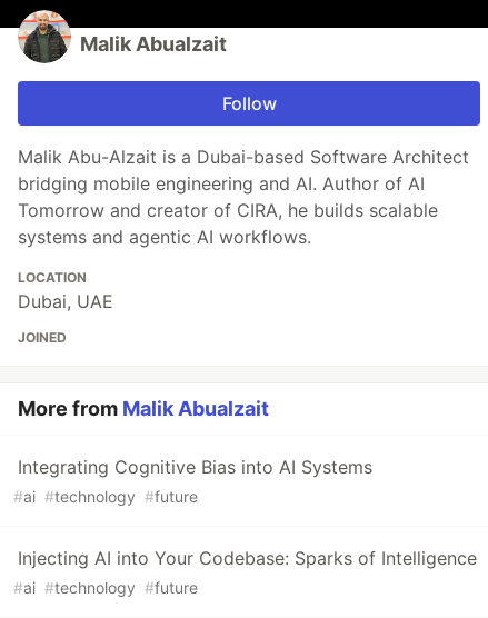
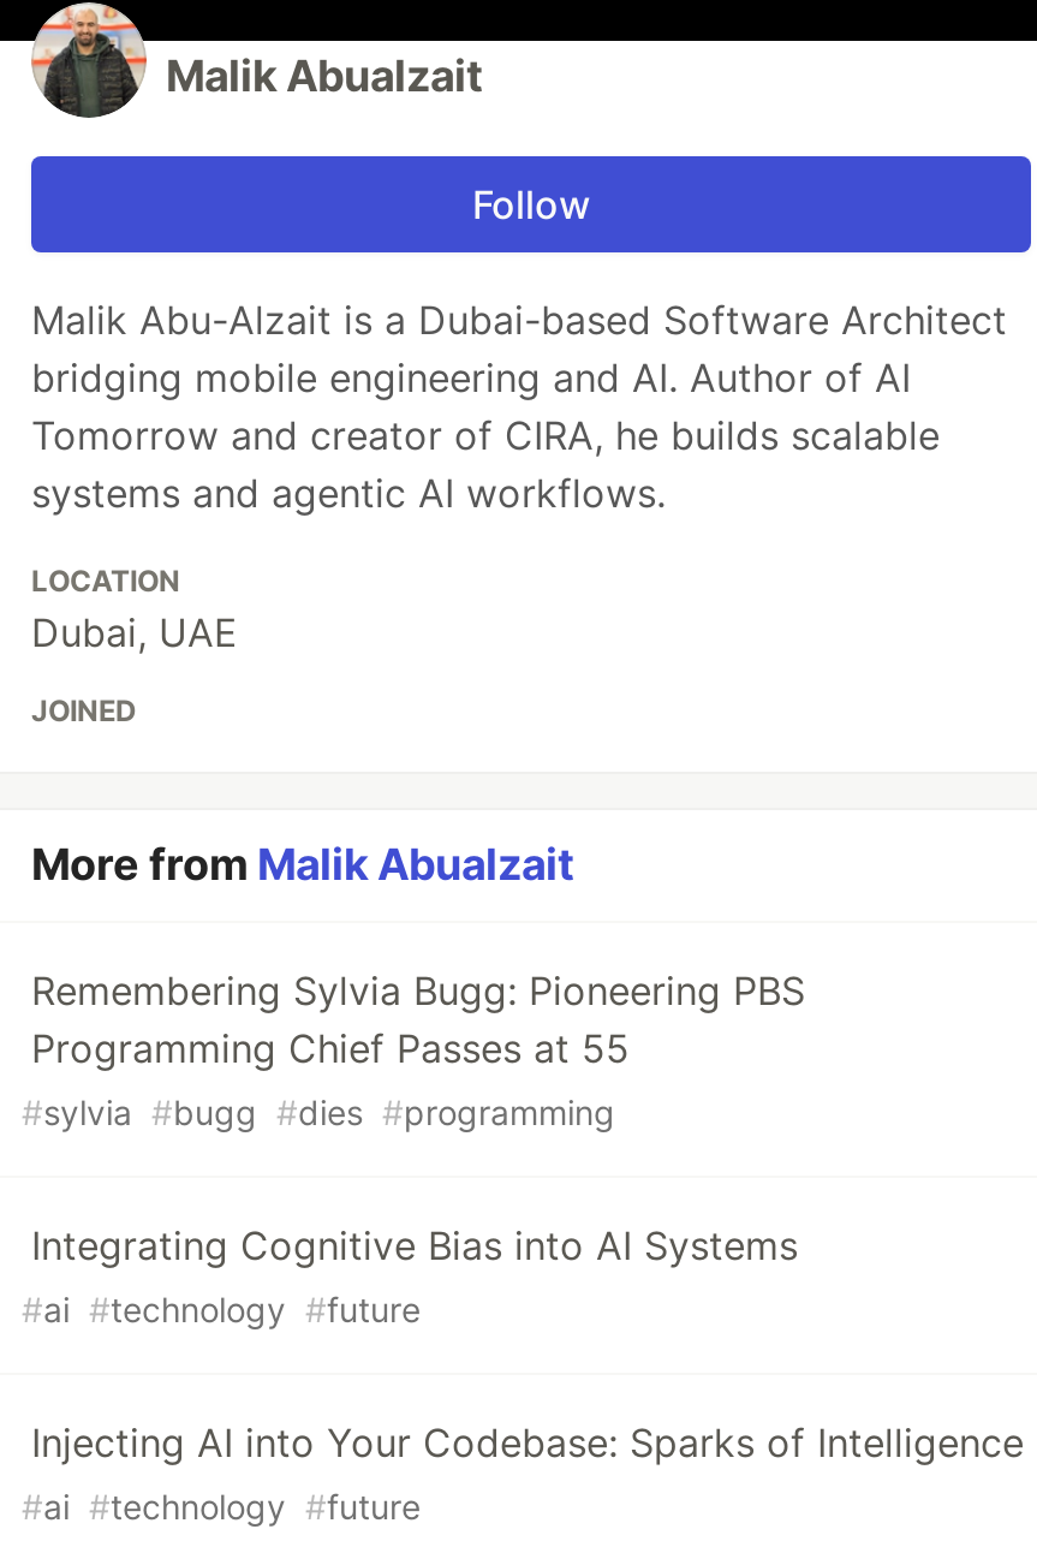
+ Remembering Sylvia Bugg: Pioneering PBS
+ Programming Chief Passes at 55
+ #sylvia #bugg #dies #programming
